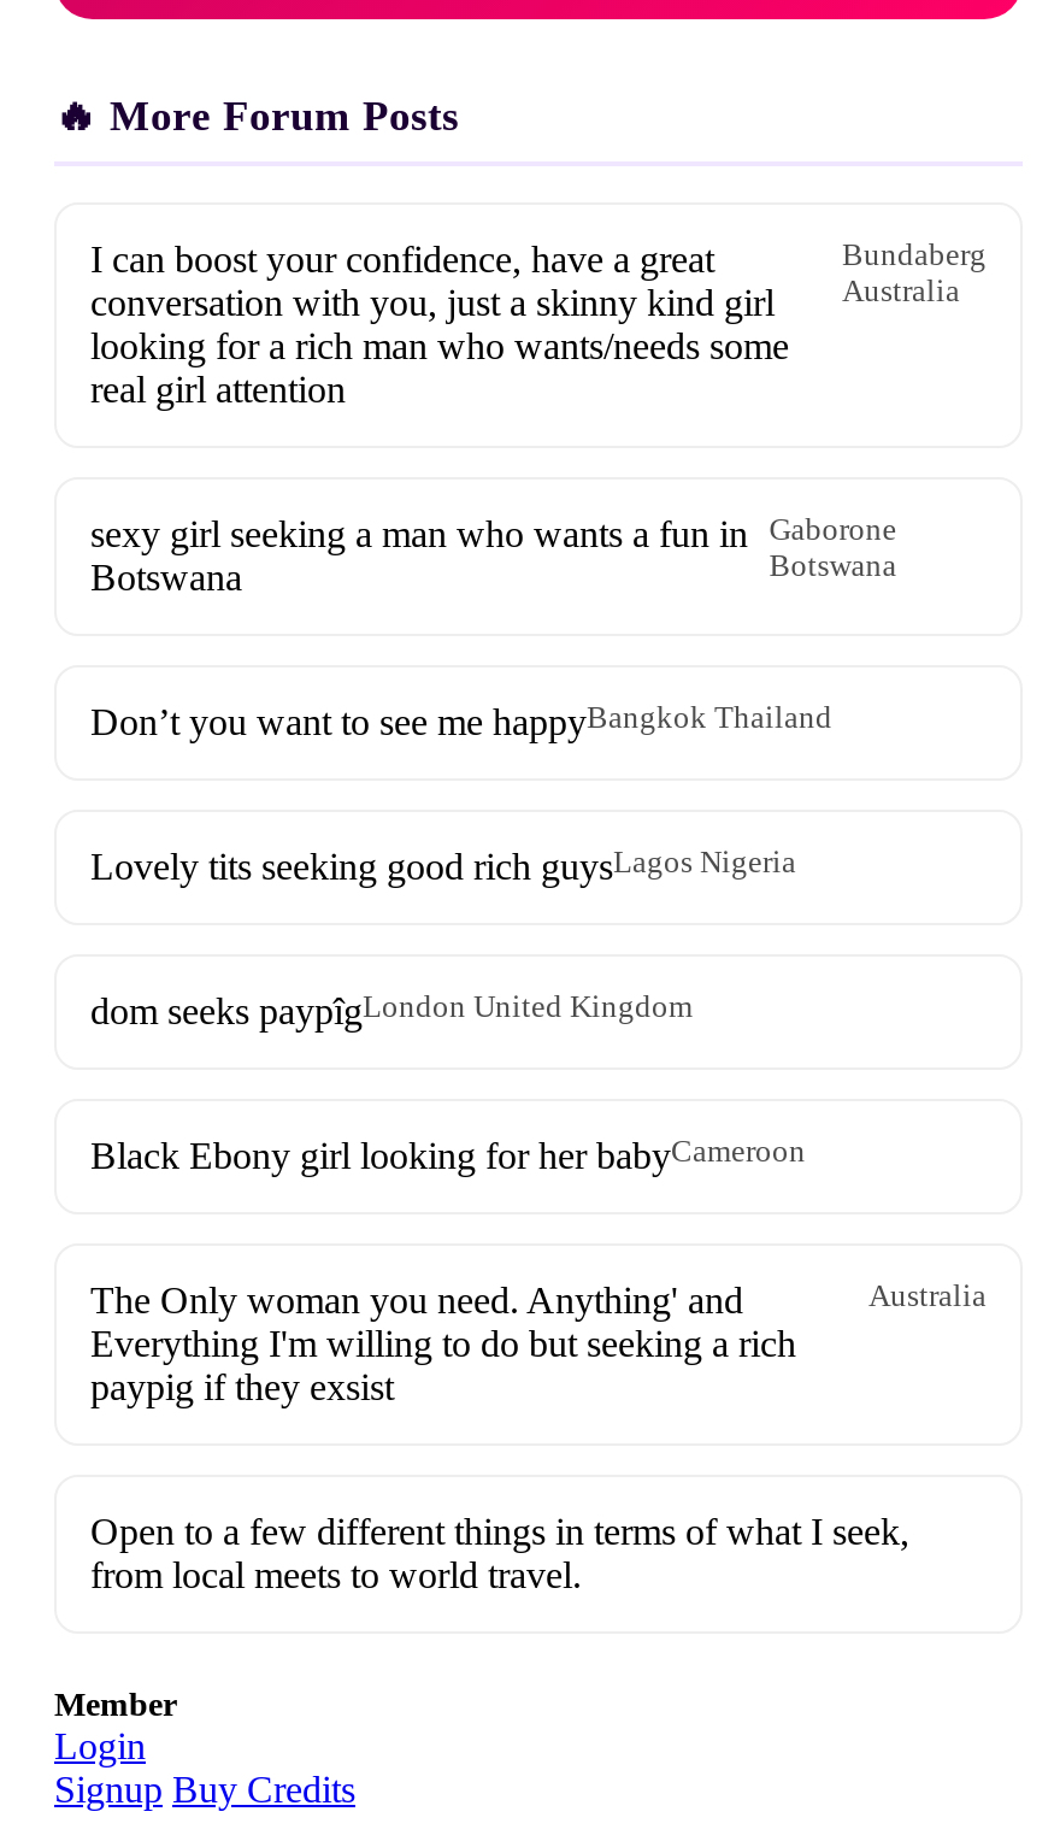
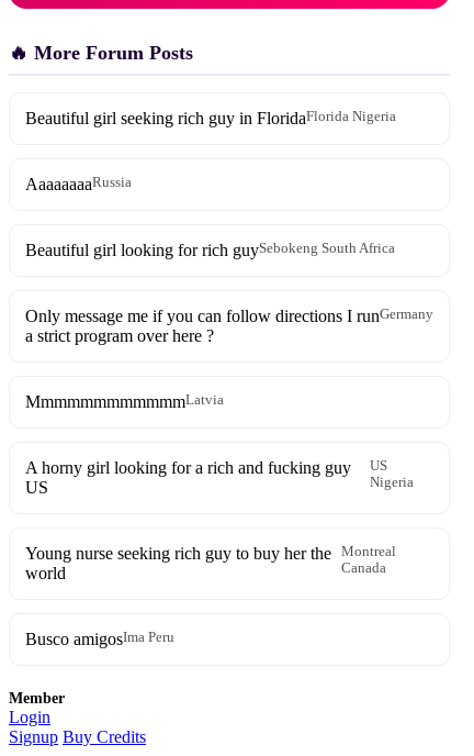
- I can boost your confidence, have a great
- conversation with you, just a skinny kind girl
- looking for a rich man who wants/needs some
- real girl attention
+ Beautiful girl seeking rich guy in FloridaFlorida Nigeria

- Bundaberg
- Australia
+ AaaaaaaaRussia

- sexy girl seeking a man who wants a fun in
- Botswana
+ Beautiful girl looking for rich guySebokeng South Africa

- Gaborone
- Botswana
+ Only message me if you can follow directions I run
+ a strict program over here ?

- Don’t you want to see me happyBangkok Thailand
+ Germany

- Lovely tits seeking good rich guysLagos Nigeria
+ MmmmmmmmmmmmLatvia

- dom seeks paypîgLondon United Kingdom
+ A horny girl looking for a rich and fucking guy
+ US

- Black Ebony girl looking for her babyCameroon
+ US
+ Nigeria

- The Only woman you need. Anything' and
- Everything I'm willing to do but seeking a rich
- paypig if they exsist
+ Young nurse seeking rich guy to buy her the
+ world

- Australia
+ Montreal
+ Canada

- Open to a few different things in terms of what I seek,
- from local meets to world travel.
+ Busco amigosIma Peru
